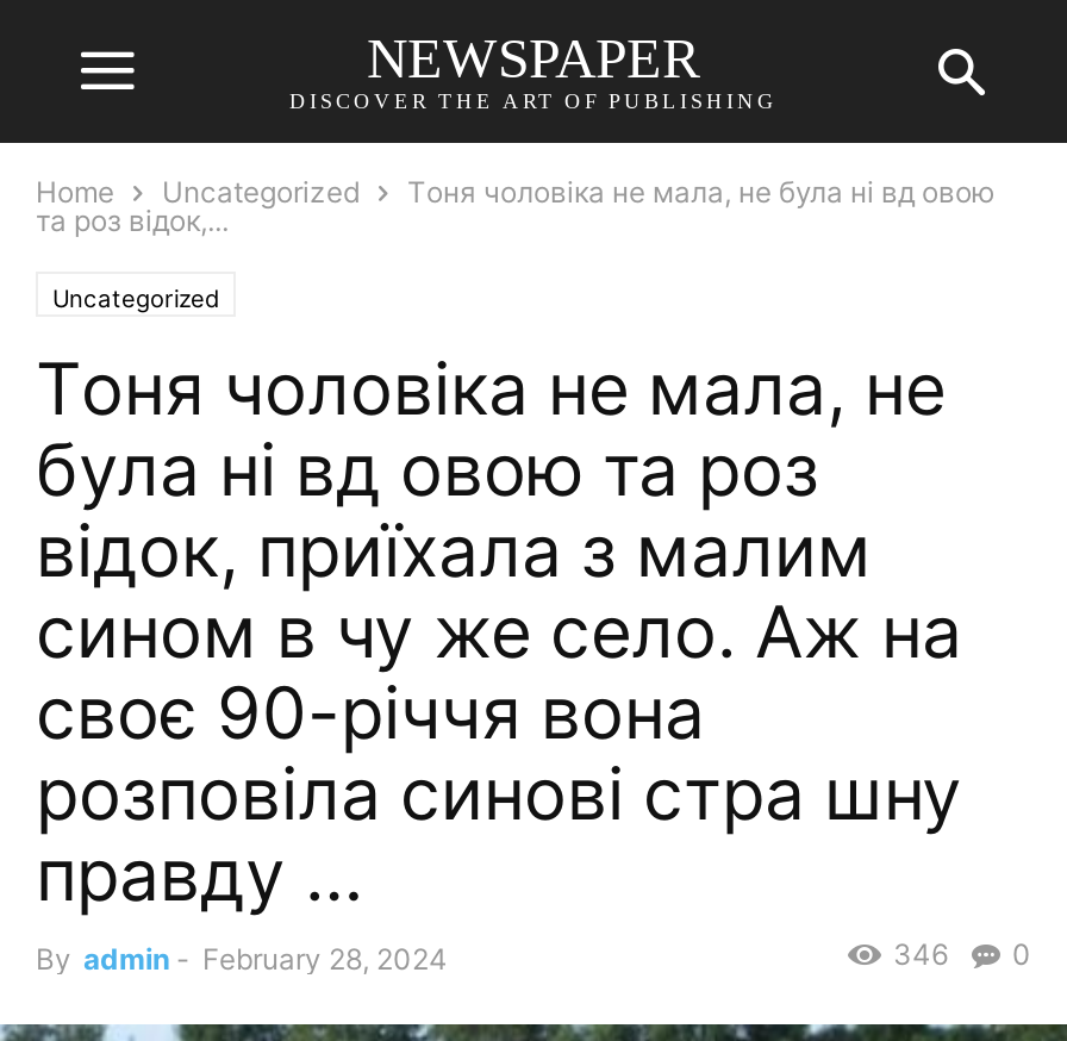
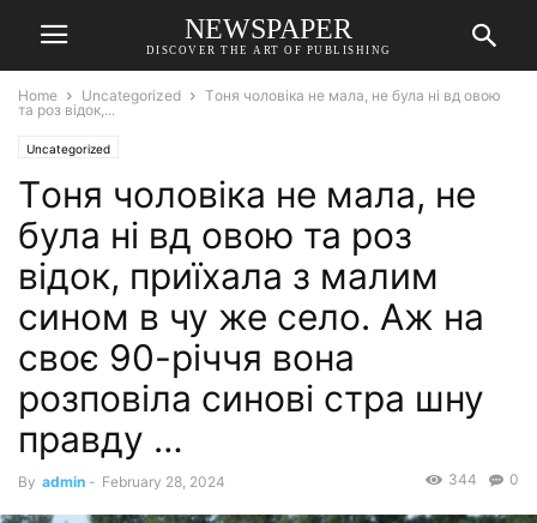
- 346 0
+ 344 0
